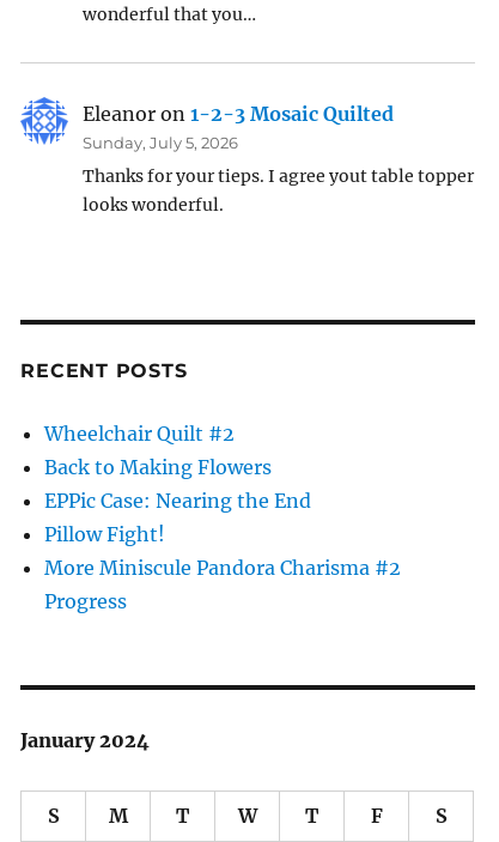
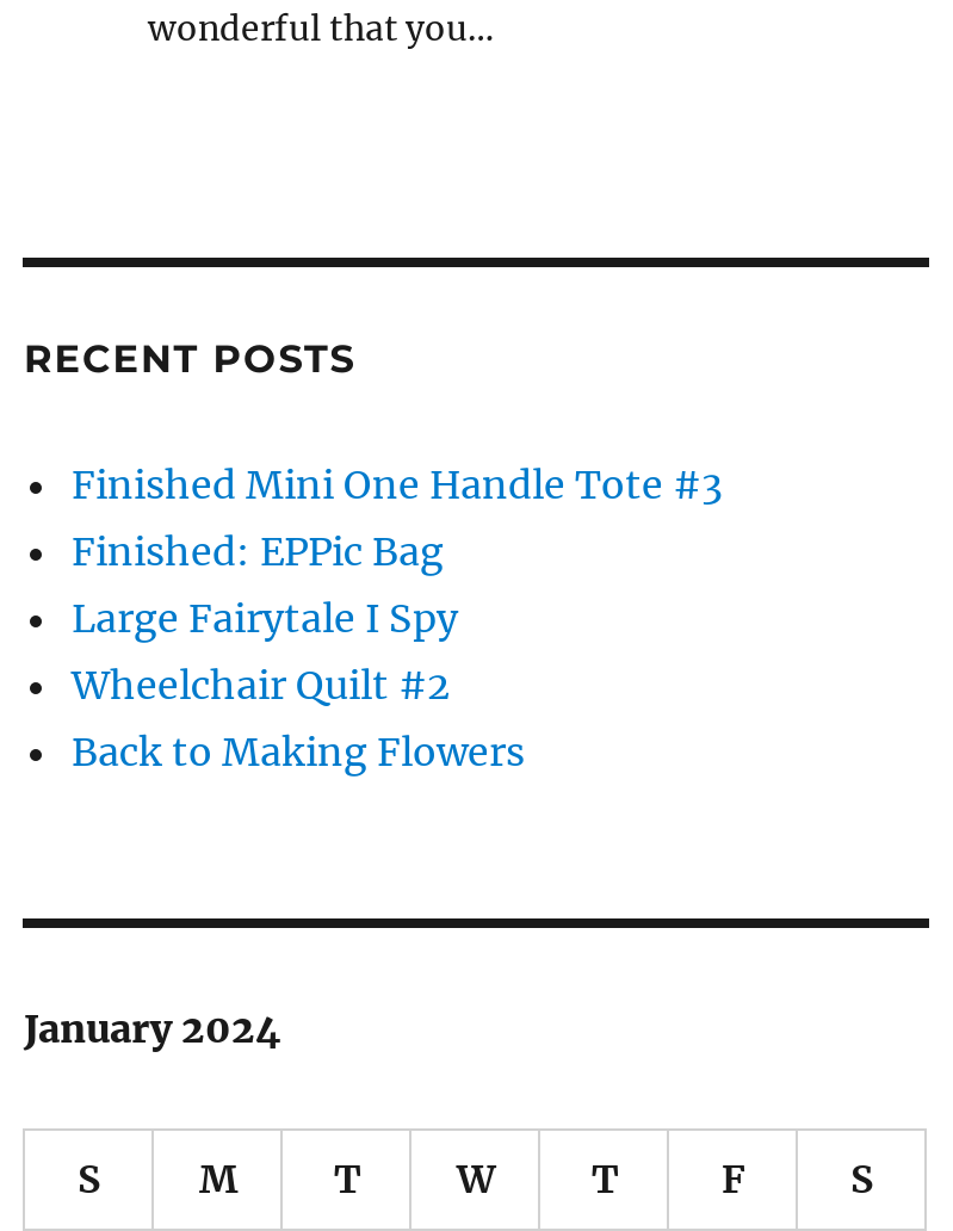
- [image]
- Eleanor on 1-2-3 Mosaic Quilted
- Sunday, July 5, 2026
- Thanks for your tieps. I agree yout table topper
- looks wonderful.

+ Finished Mini One Handle Tote #3
+ Finished: EPPic Bag
+ Large Fairytale I Spy

- EPPic Case: Nearing the End
- Pillow Fight!
- More Miniscule Pandora Charisma #2
- Progress
